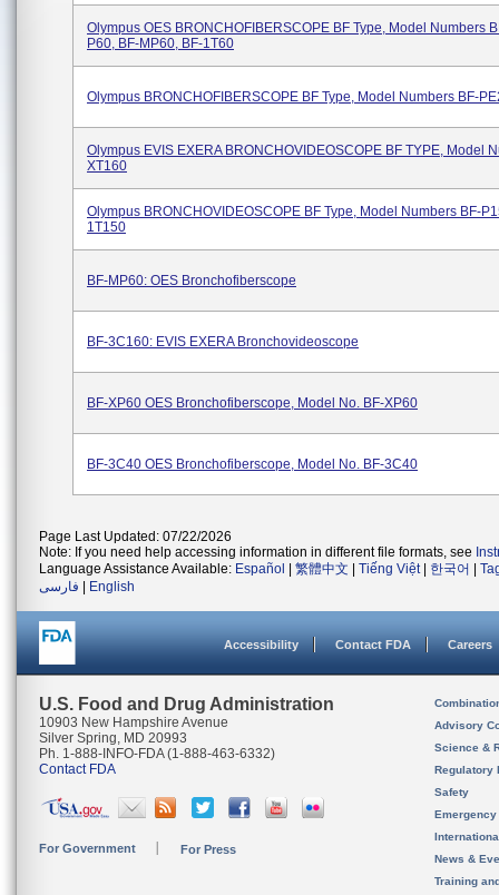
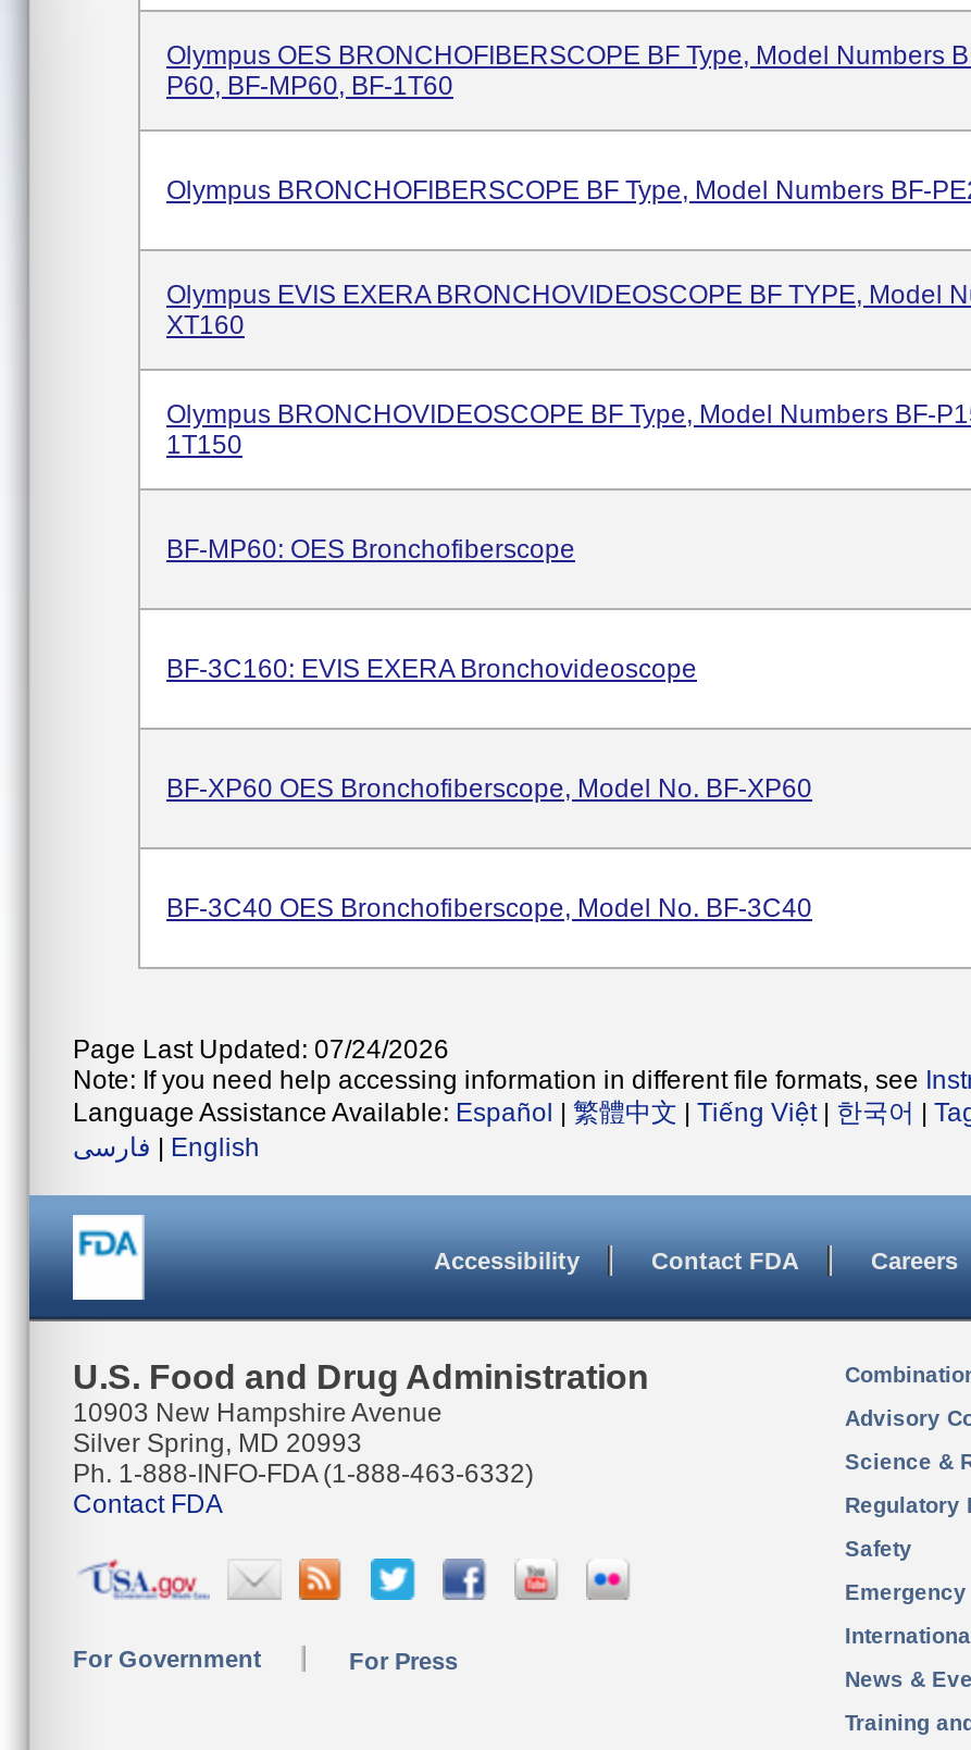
- Page Last Updated: 07/22/2026
+ Page Last Updated: 07/24/2026
